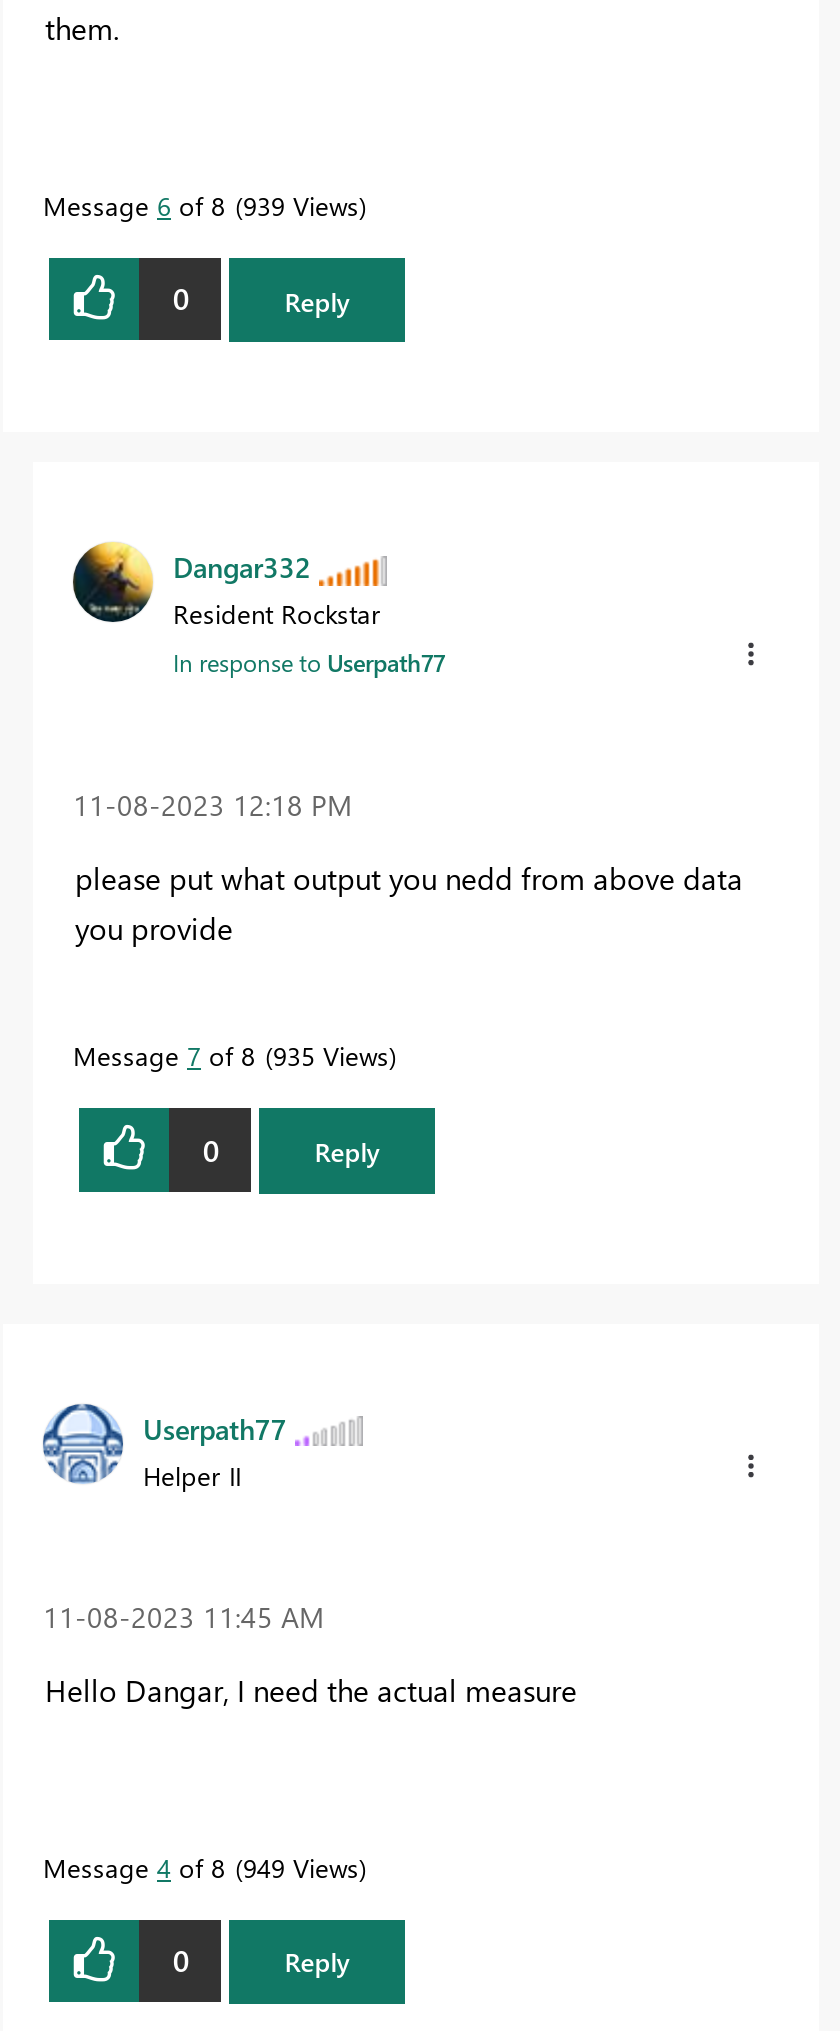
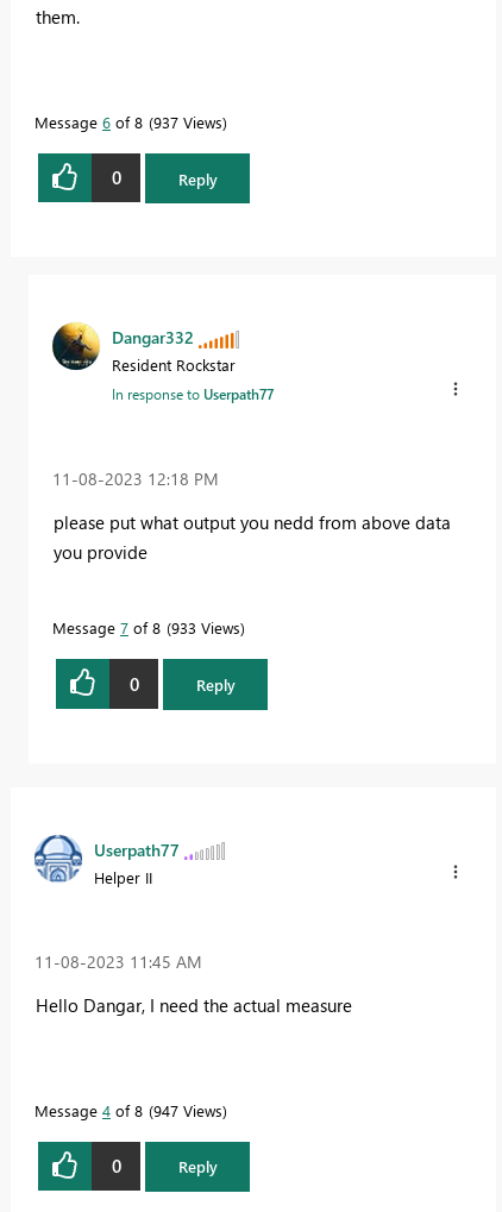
- Message 6 of 8 939 Views
+ Message 6 of 8 937 Views

- Message 7 of 8 935 Views
+ Message 7 of 8 933 Views

- Message 4 of 8 949 Views
+ Message 4 of 8 947 Views
